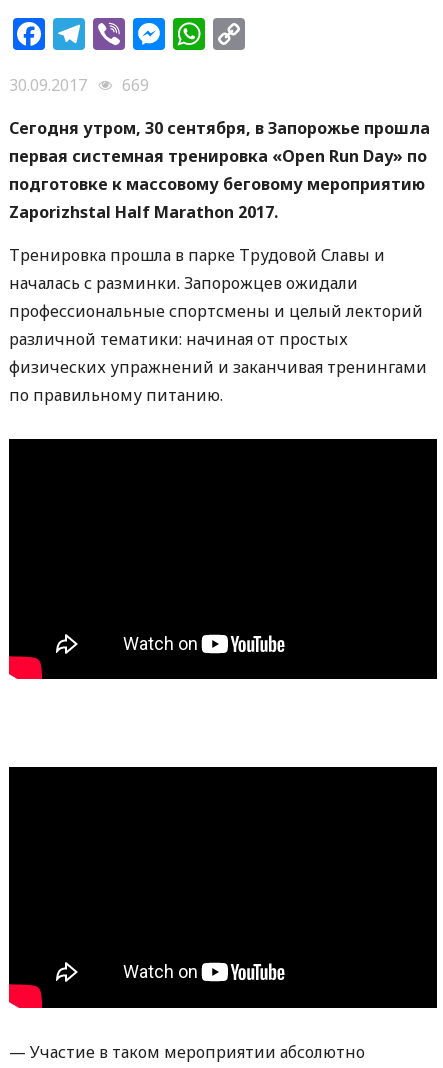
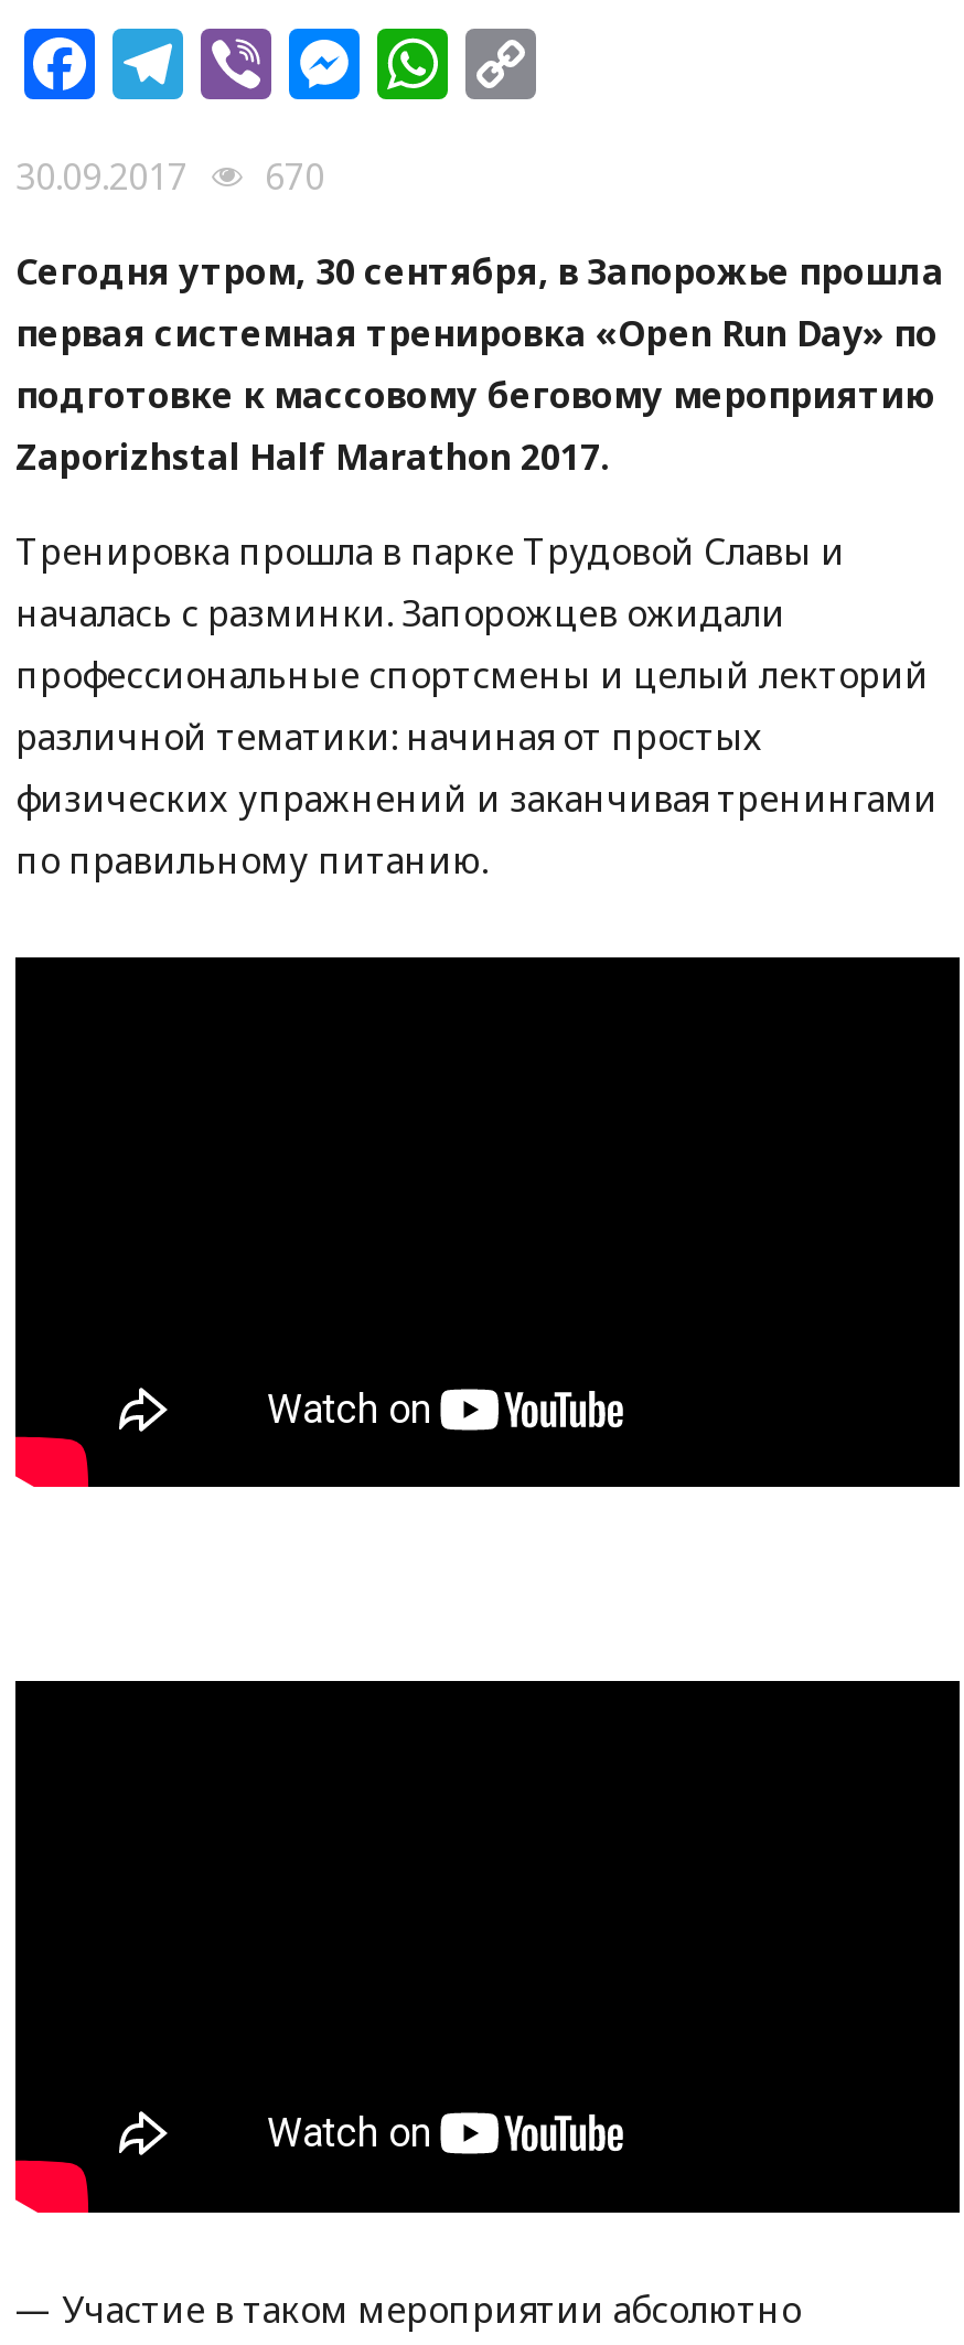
- 30.09.2017 669
+ 30.09.2017 670
